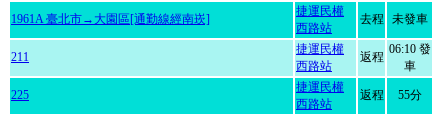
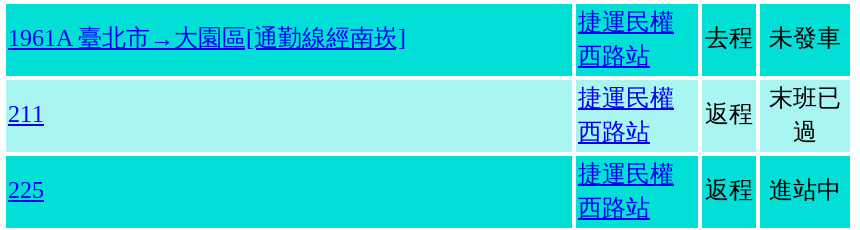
- 06:10 發
- 車
+ 末班已
+ 過

- 返程
- 55分
+ 返程 進站中
